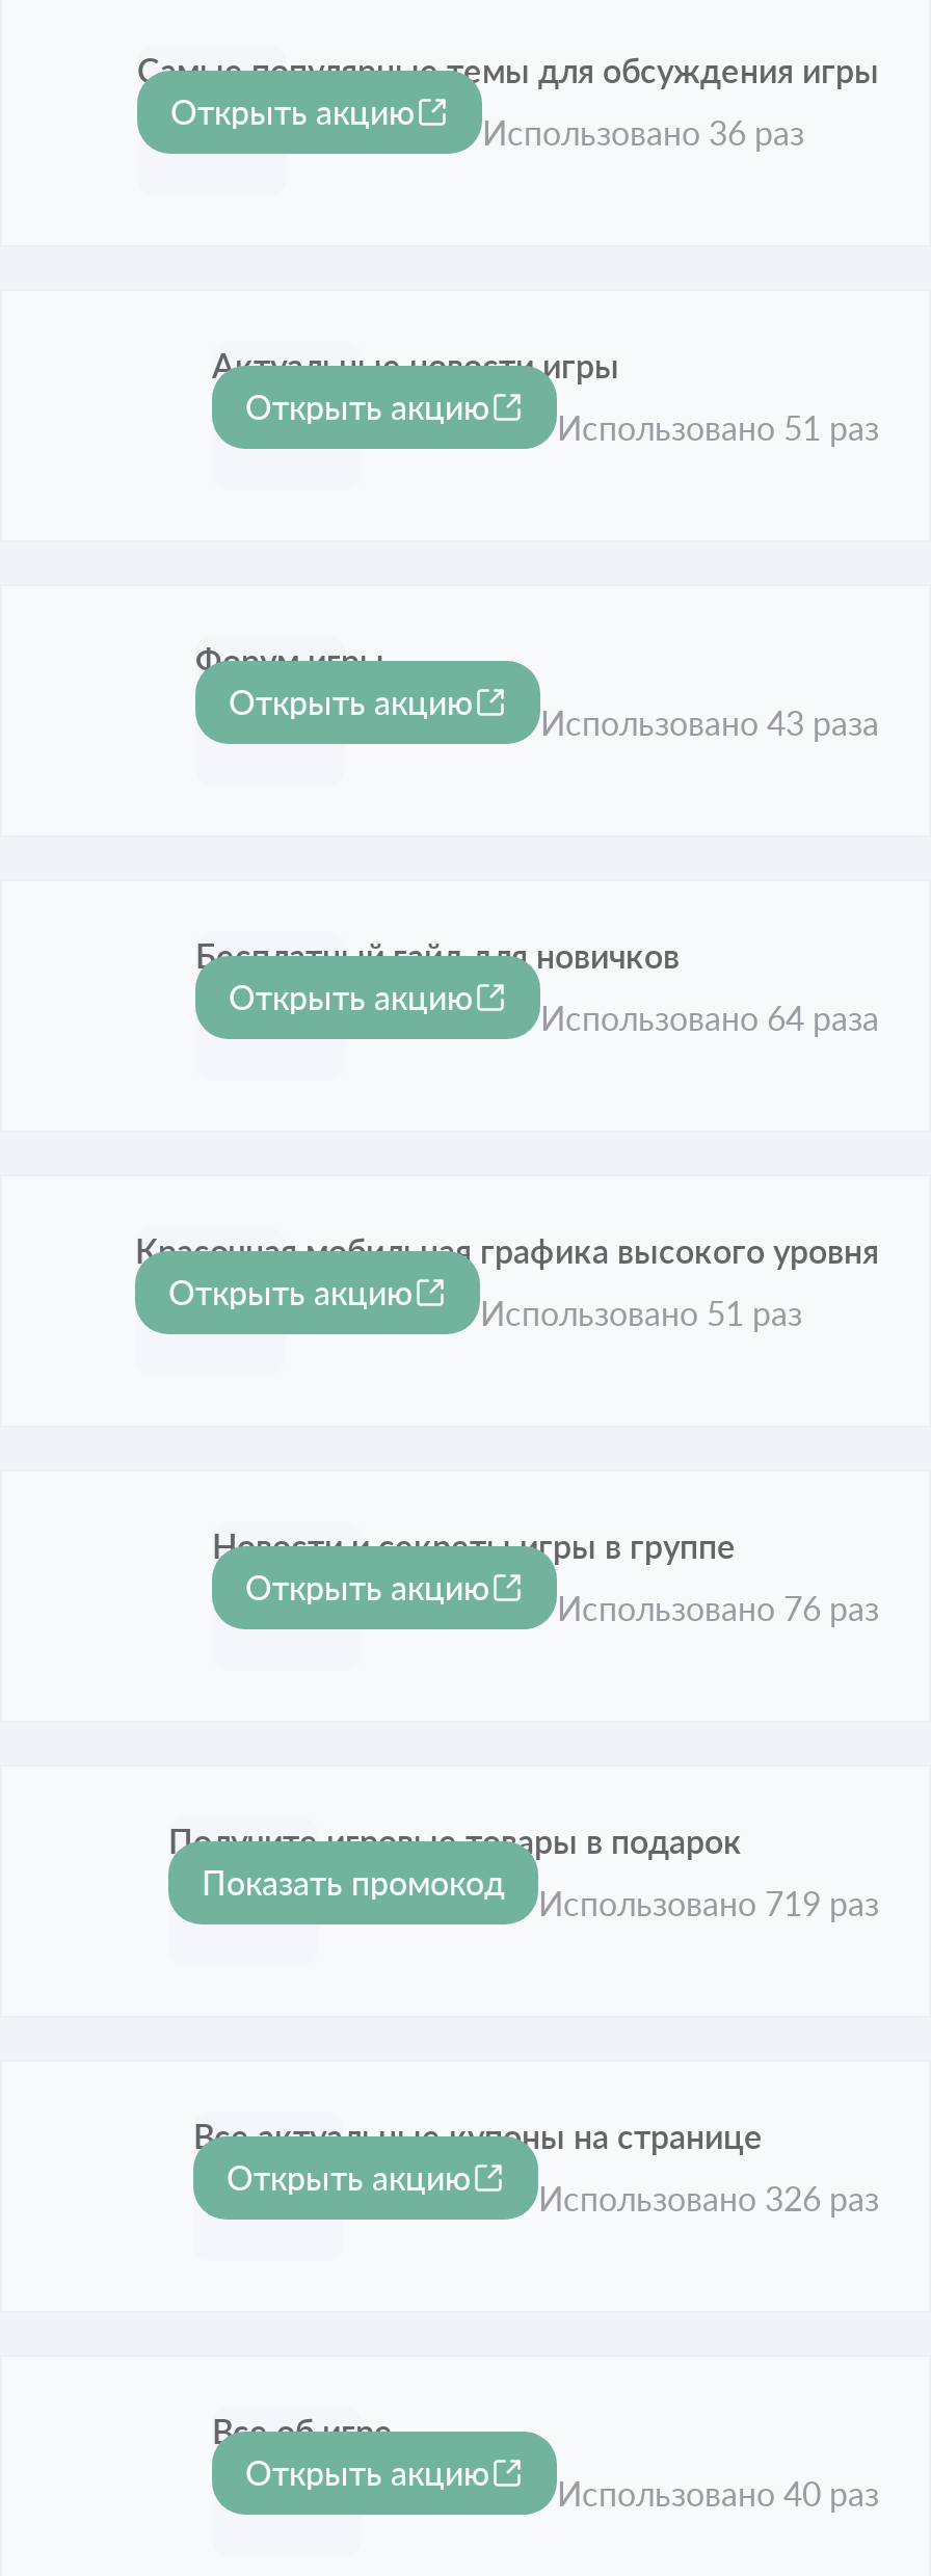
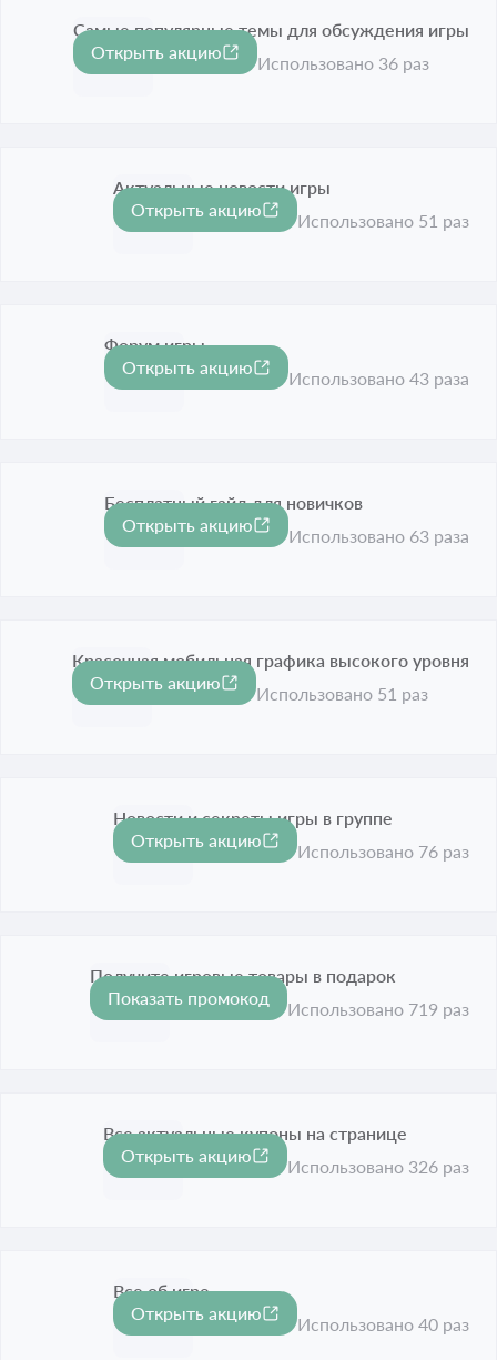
- Использовано 64 раза
+ Использовано 63 раза
